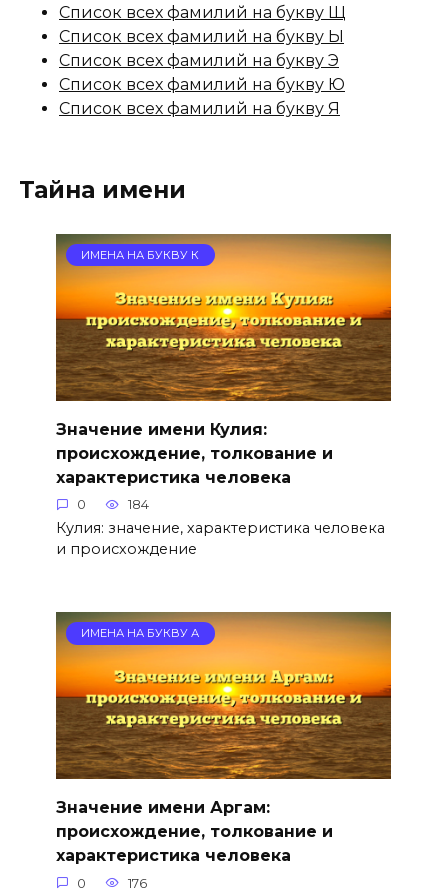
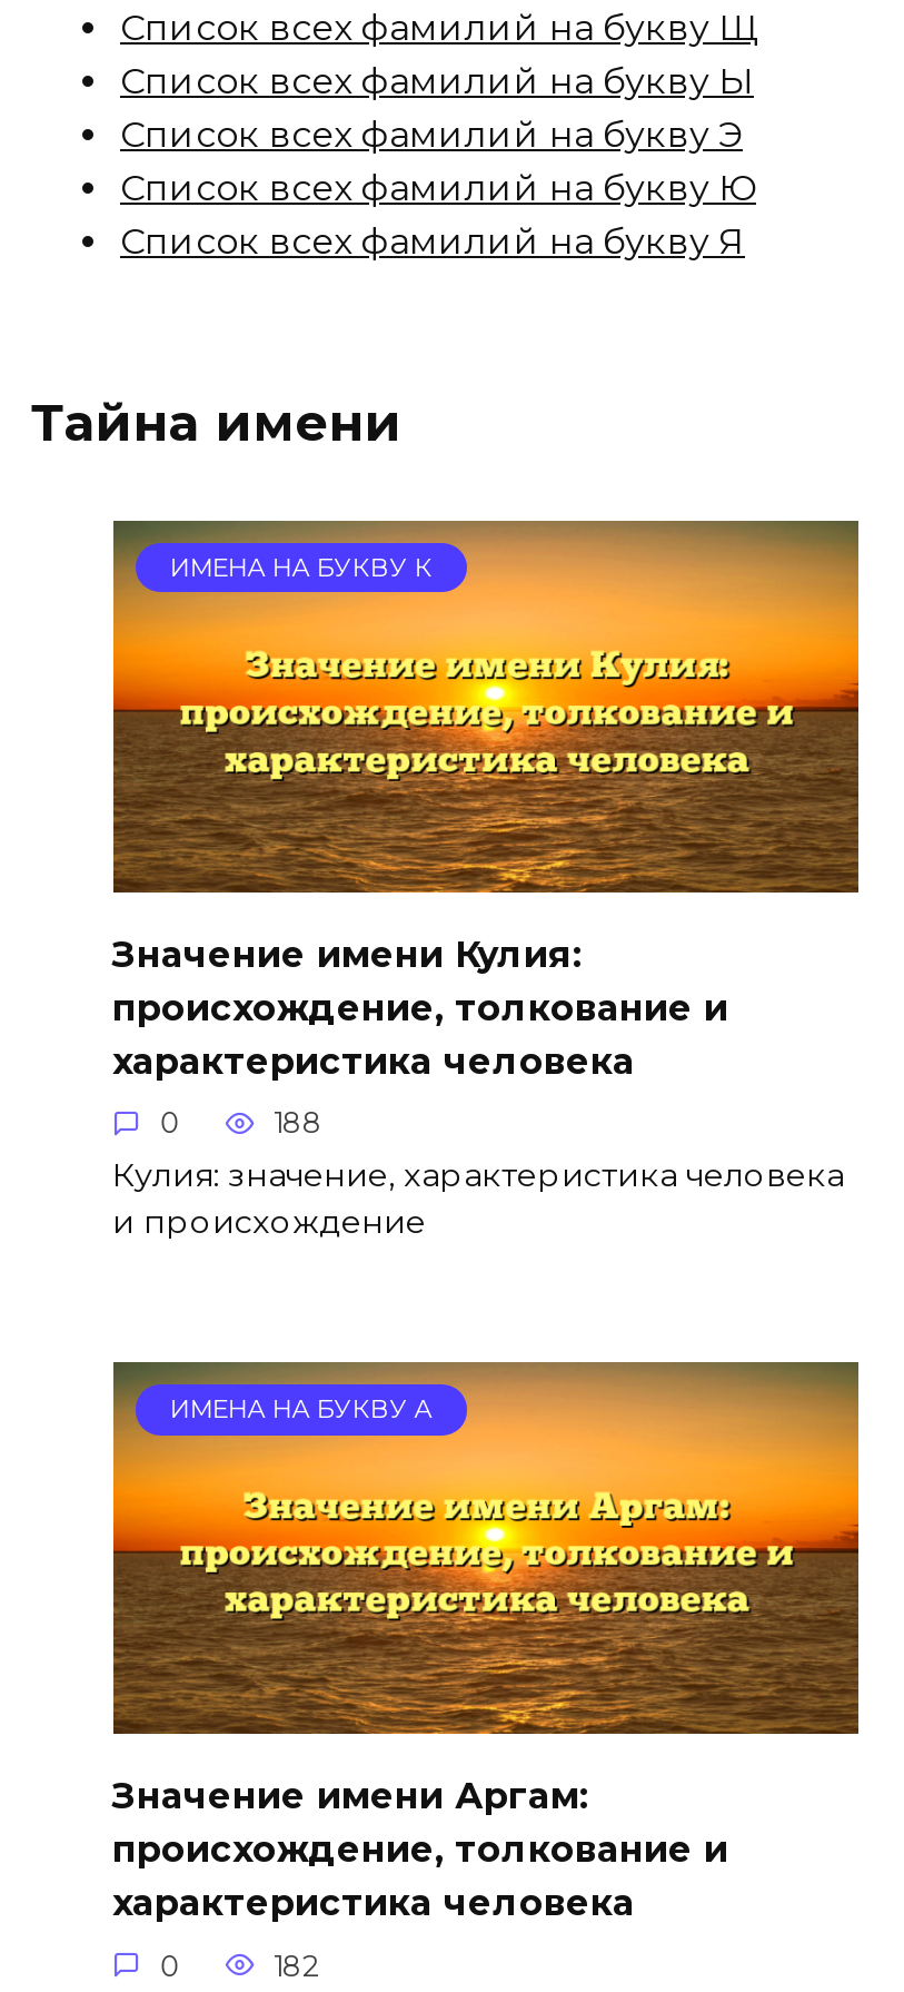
- 184
+ 188

- 176
+ 182
